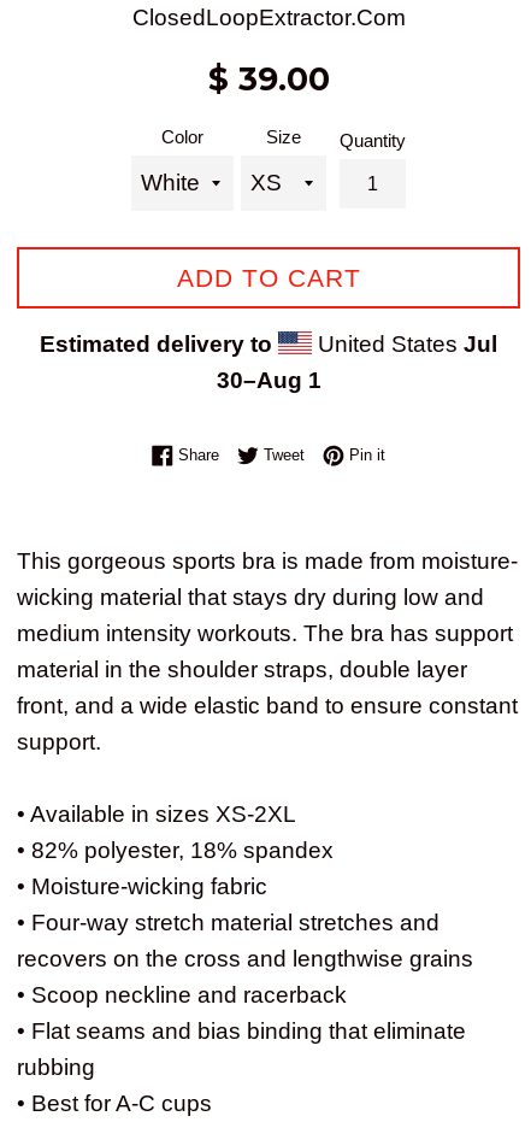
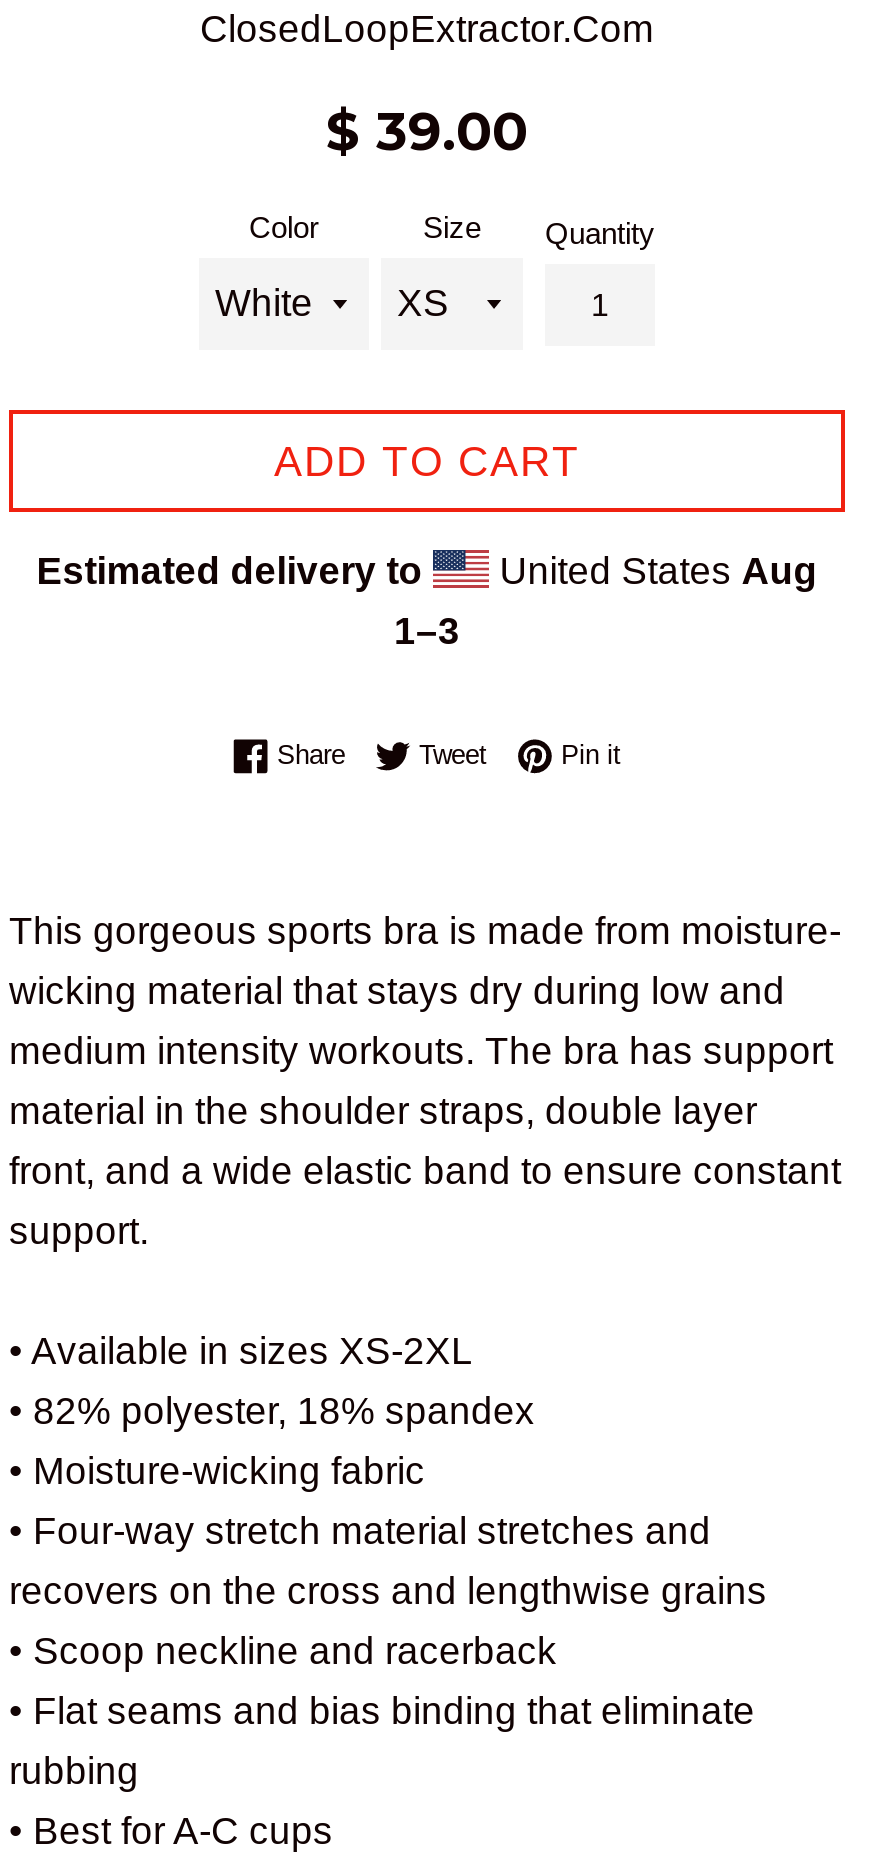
- United States Jul
- 30–Aug 1
+ United States Aug
+ 1–3
